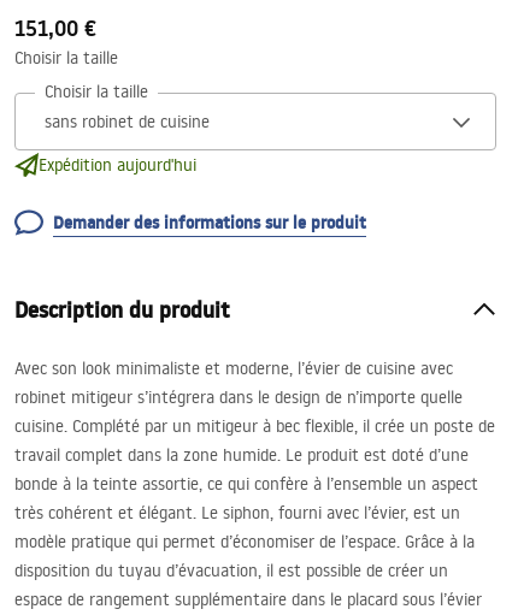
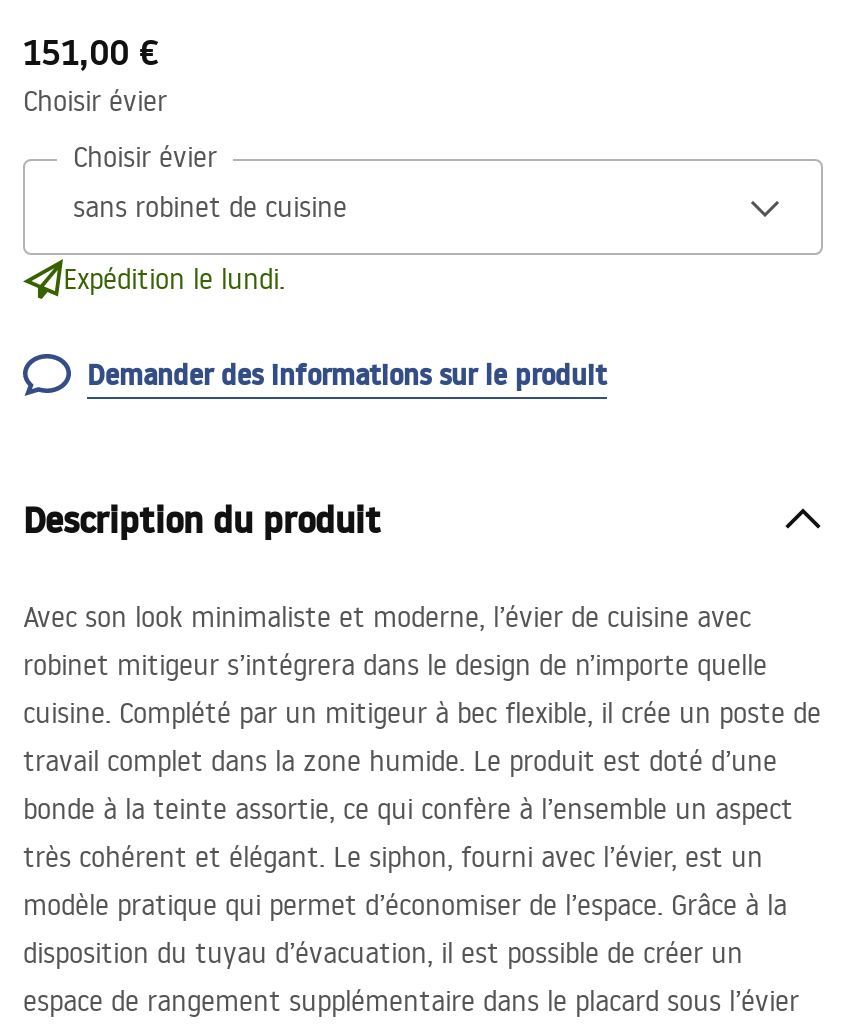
- Choisir la taille
+ Choisir évier

- Choisir la taille
+ Choisir évier

- Expédition aujourd'hui
+ Expédition le lundi.
